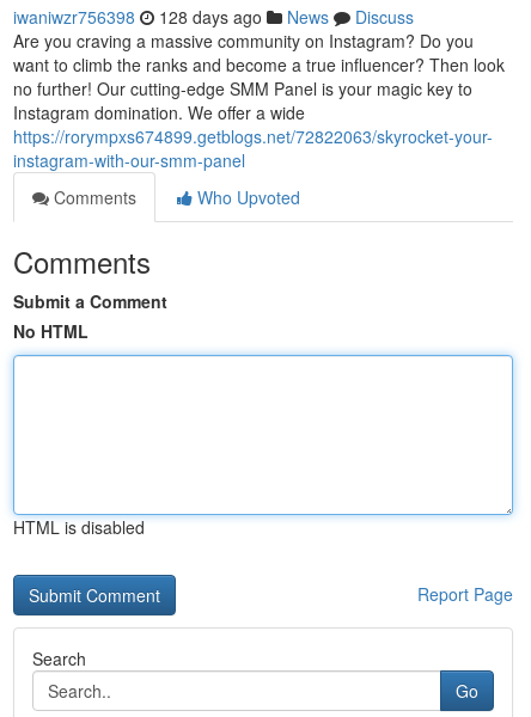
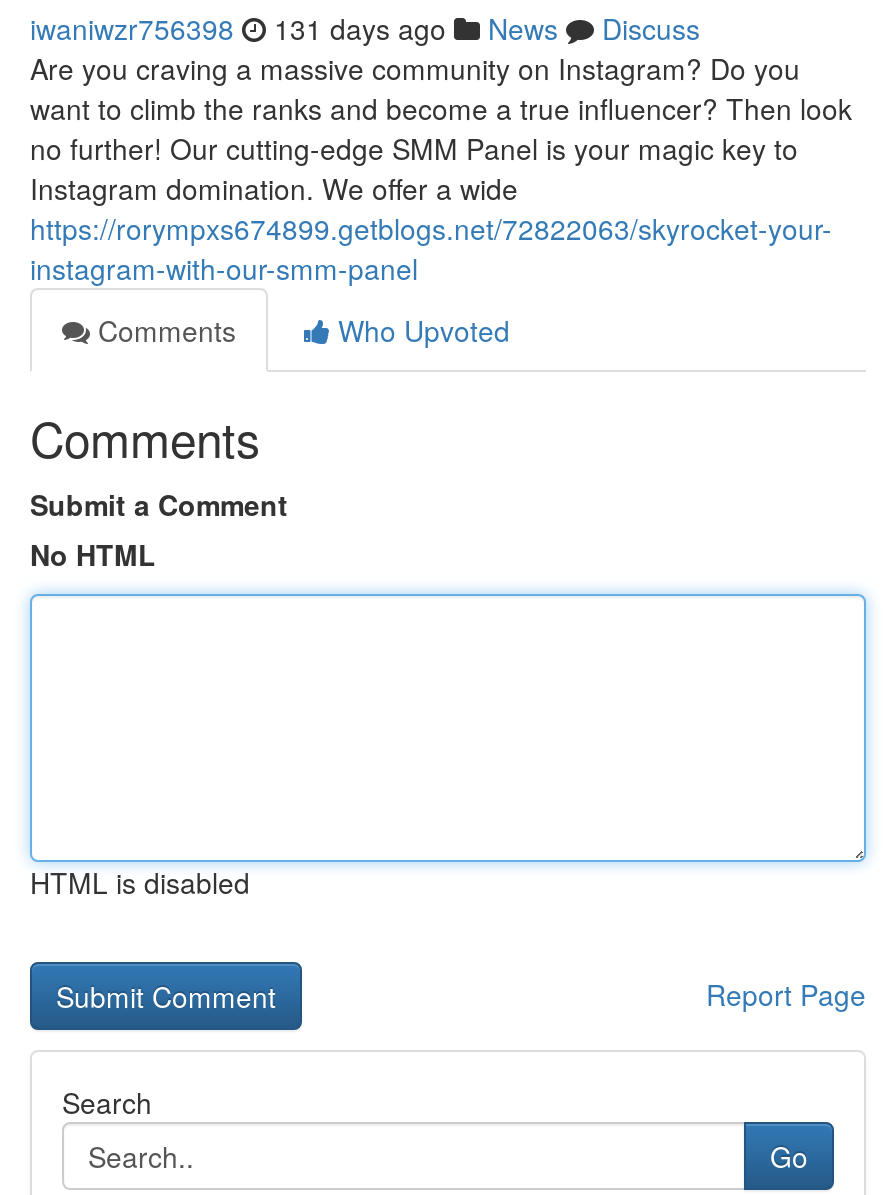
- iwaniwzr756398 128 days ago News Discuss
+ iwaniwzr756398 131 days ago News Discuss
